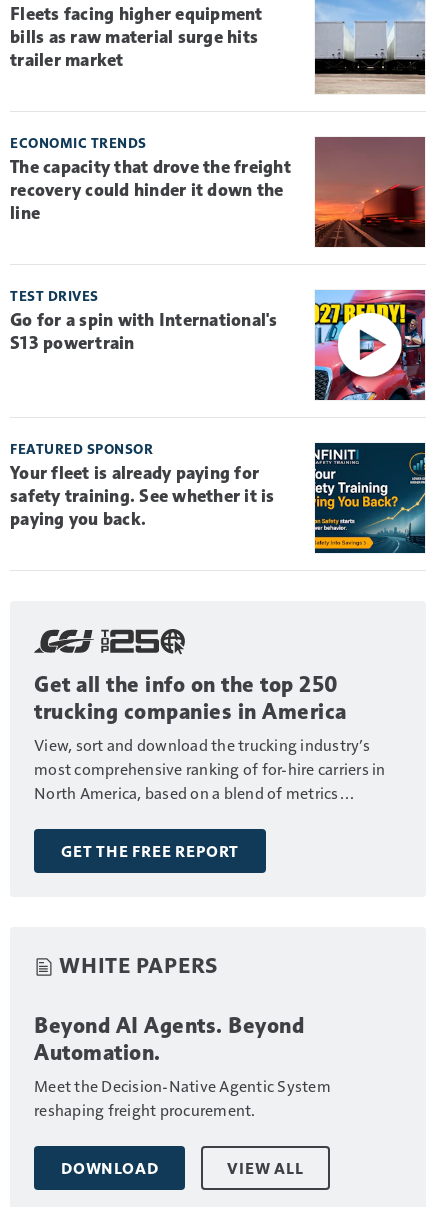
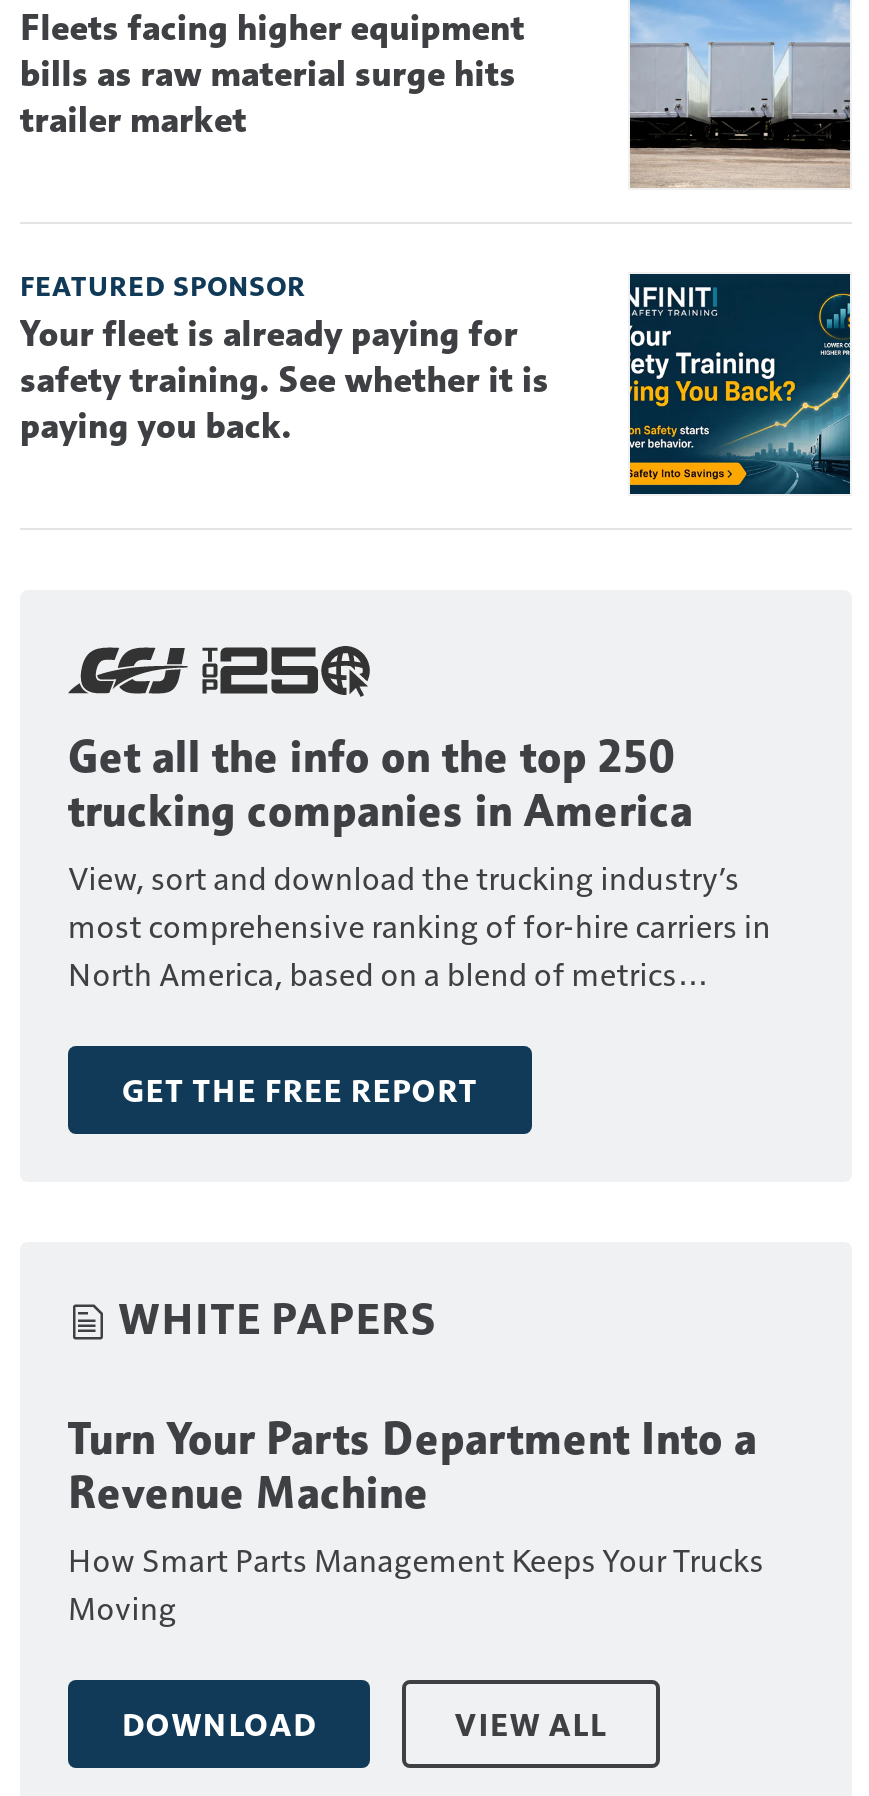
- [image]
- ECONOMIC TRENDS
- The capacity that drove the freight
- recovery could hinder it down the
- line

- [image]
- TEST DRIVES
- Go for a spin with International's
- S13 powertrain

- Beyond AI Agents. Beyond
- Automation.
- Meet the Decision-Native Agentic System
- reshaping freight procurement.
+ Turn Your Parts Department Into a
+ Revenue Machine
+ How Smart Parts Management Keeps Your Trucks
+ Moving
